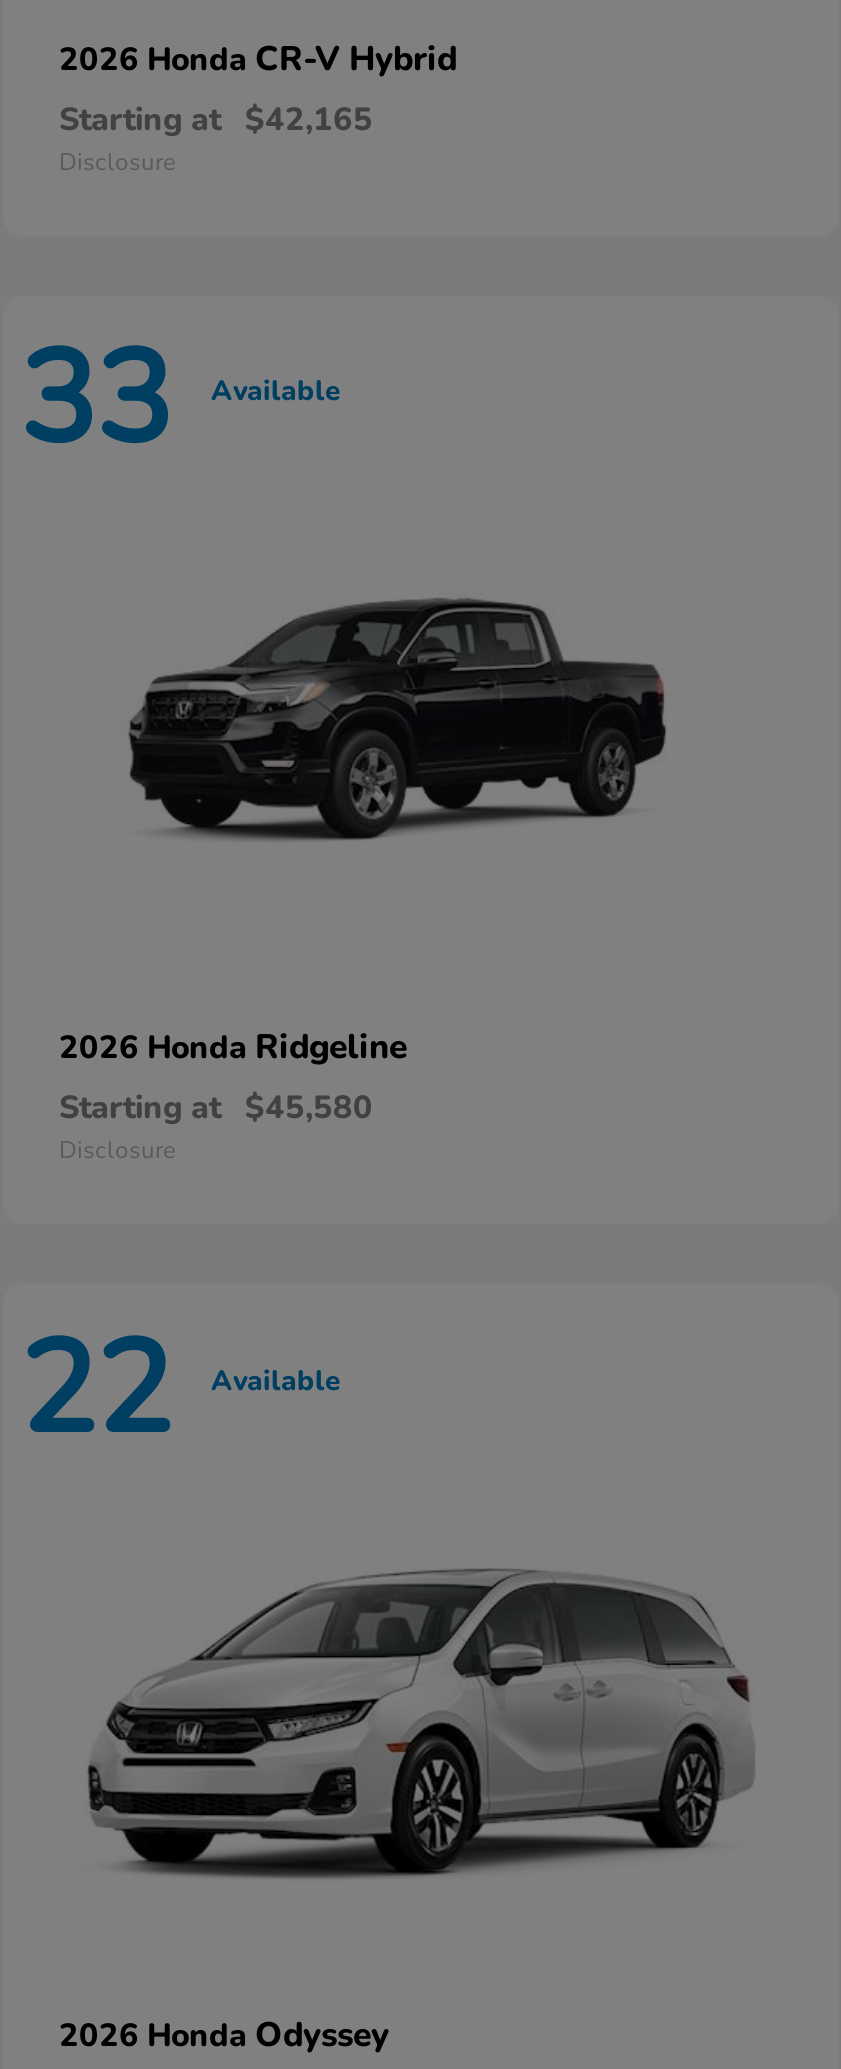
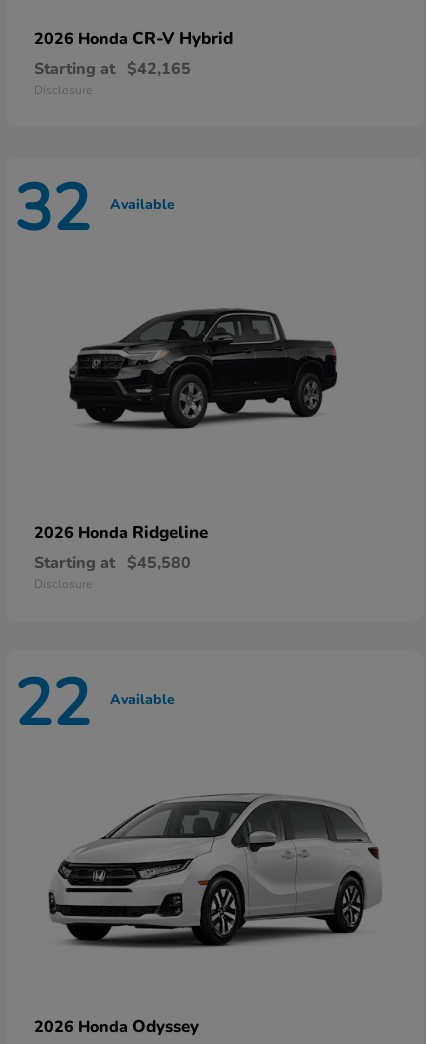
- 33 Available
+ 32 Available
